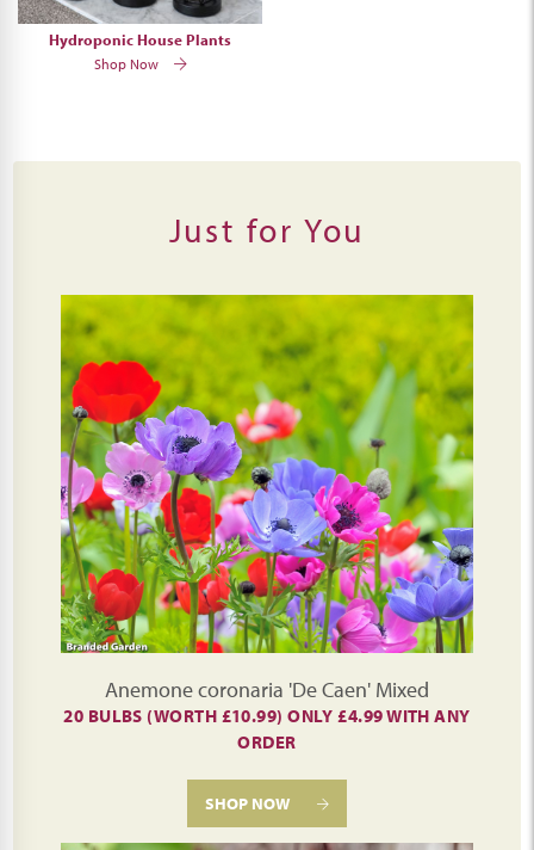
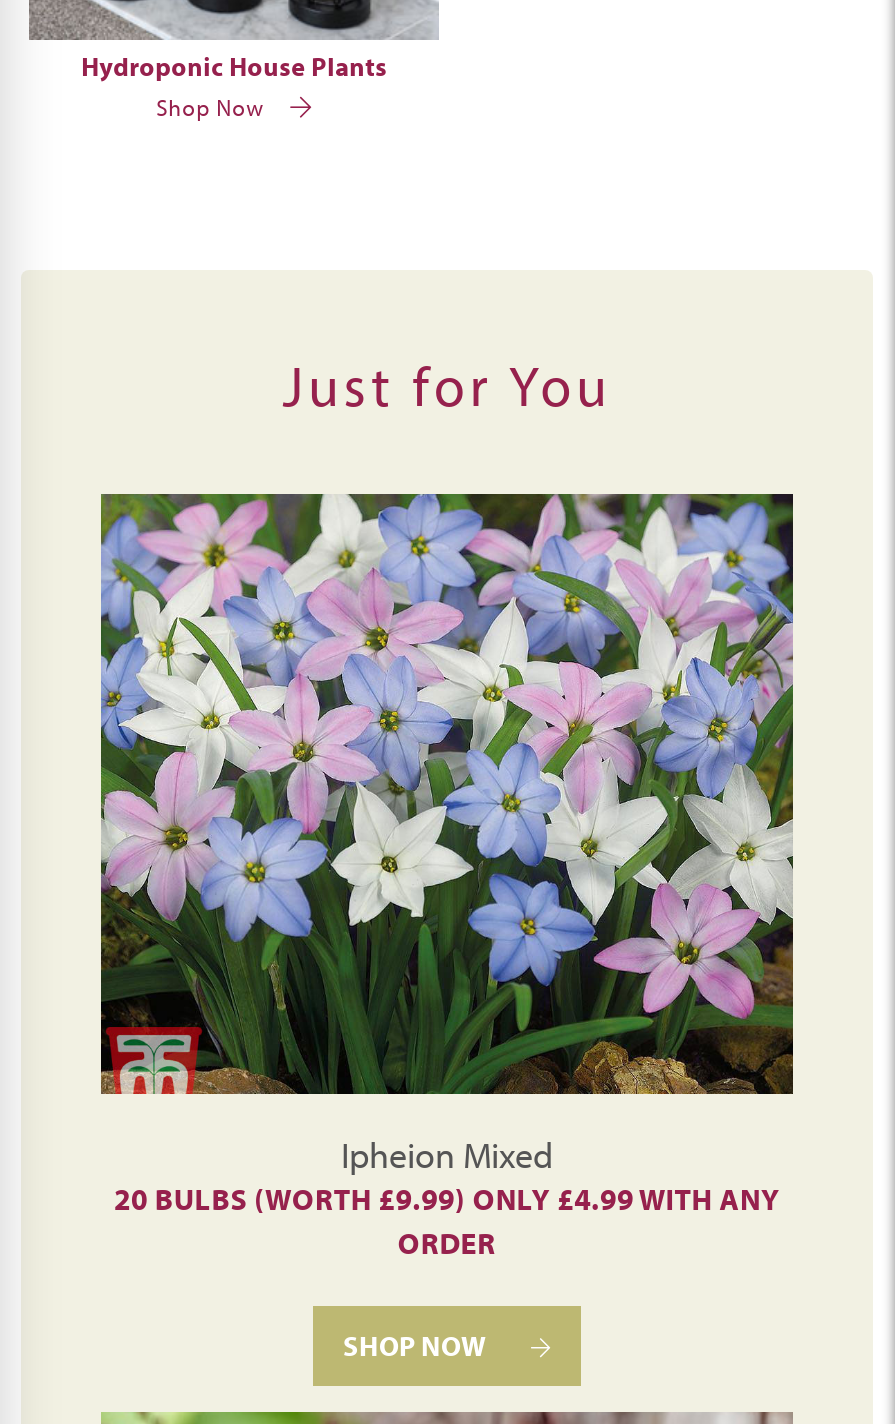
- [image]
- Anemone coronaria 'De Caen' Mixed
- 20 BULBS (WORTH £10.99) ONLY £4.99 WITH ANY
+ [image]
+ Ipheion Mixed
+ 20 BULBS (WORTH £9.99) ONLY £4.99 WITH ANY
